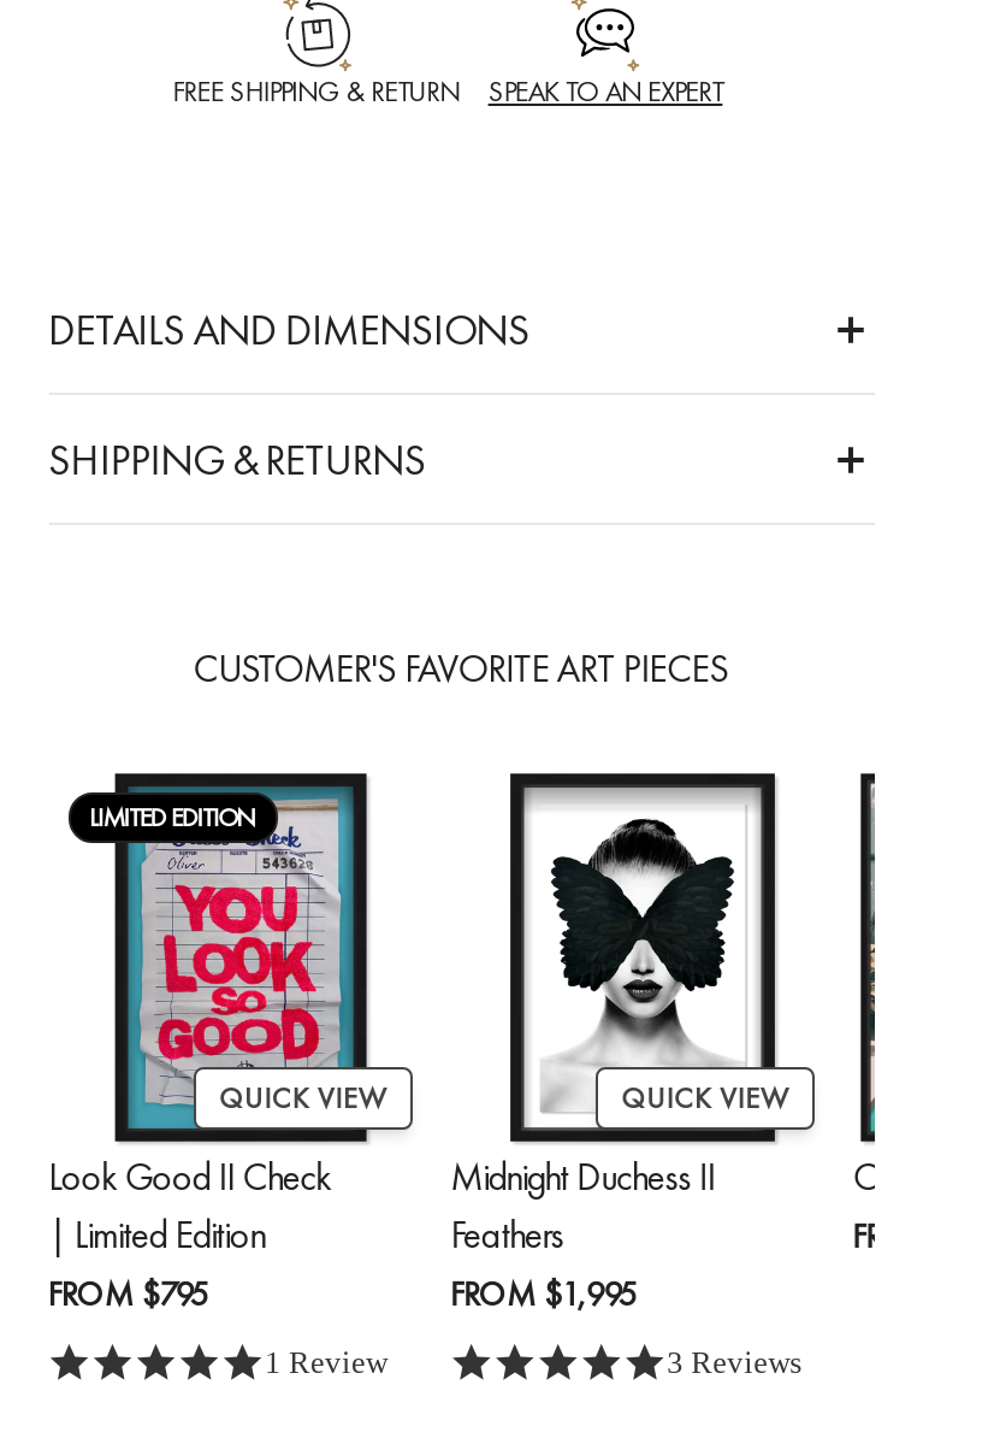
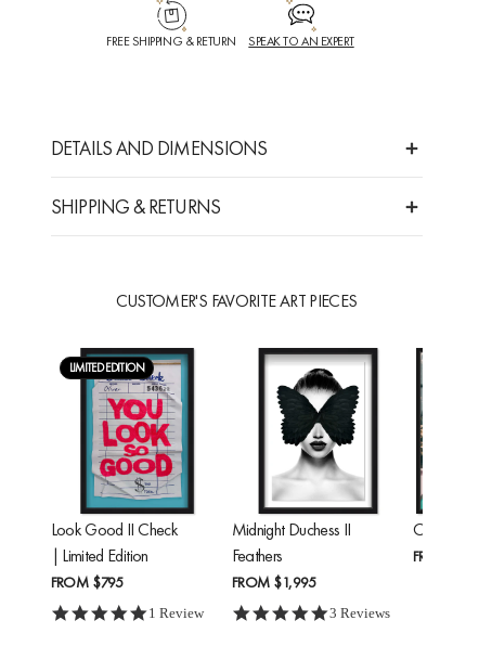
- QUICK VIEW

- QUICK VIEW
